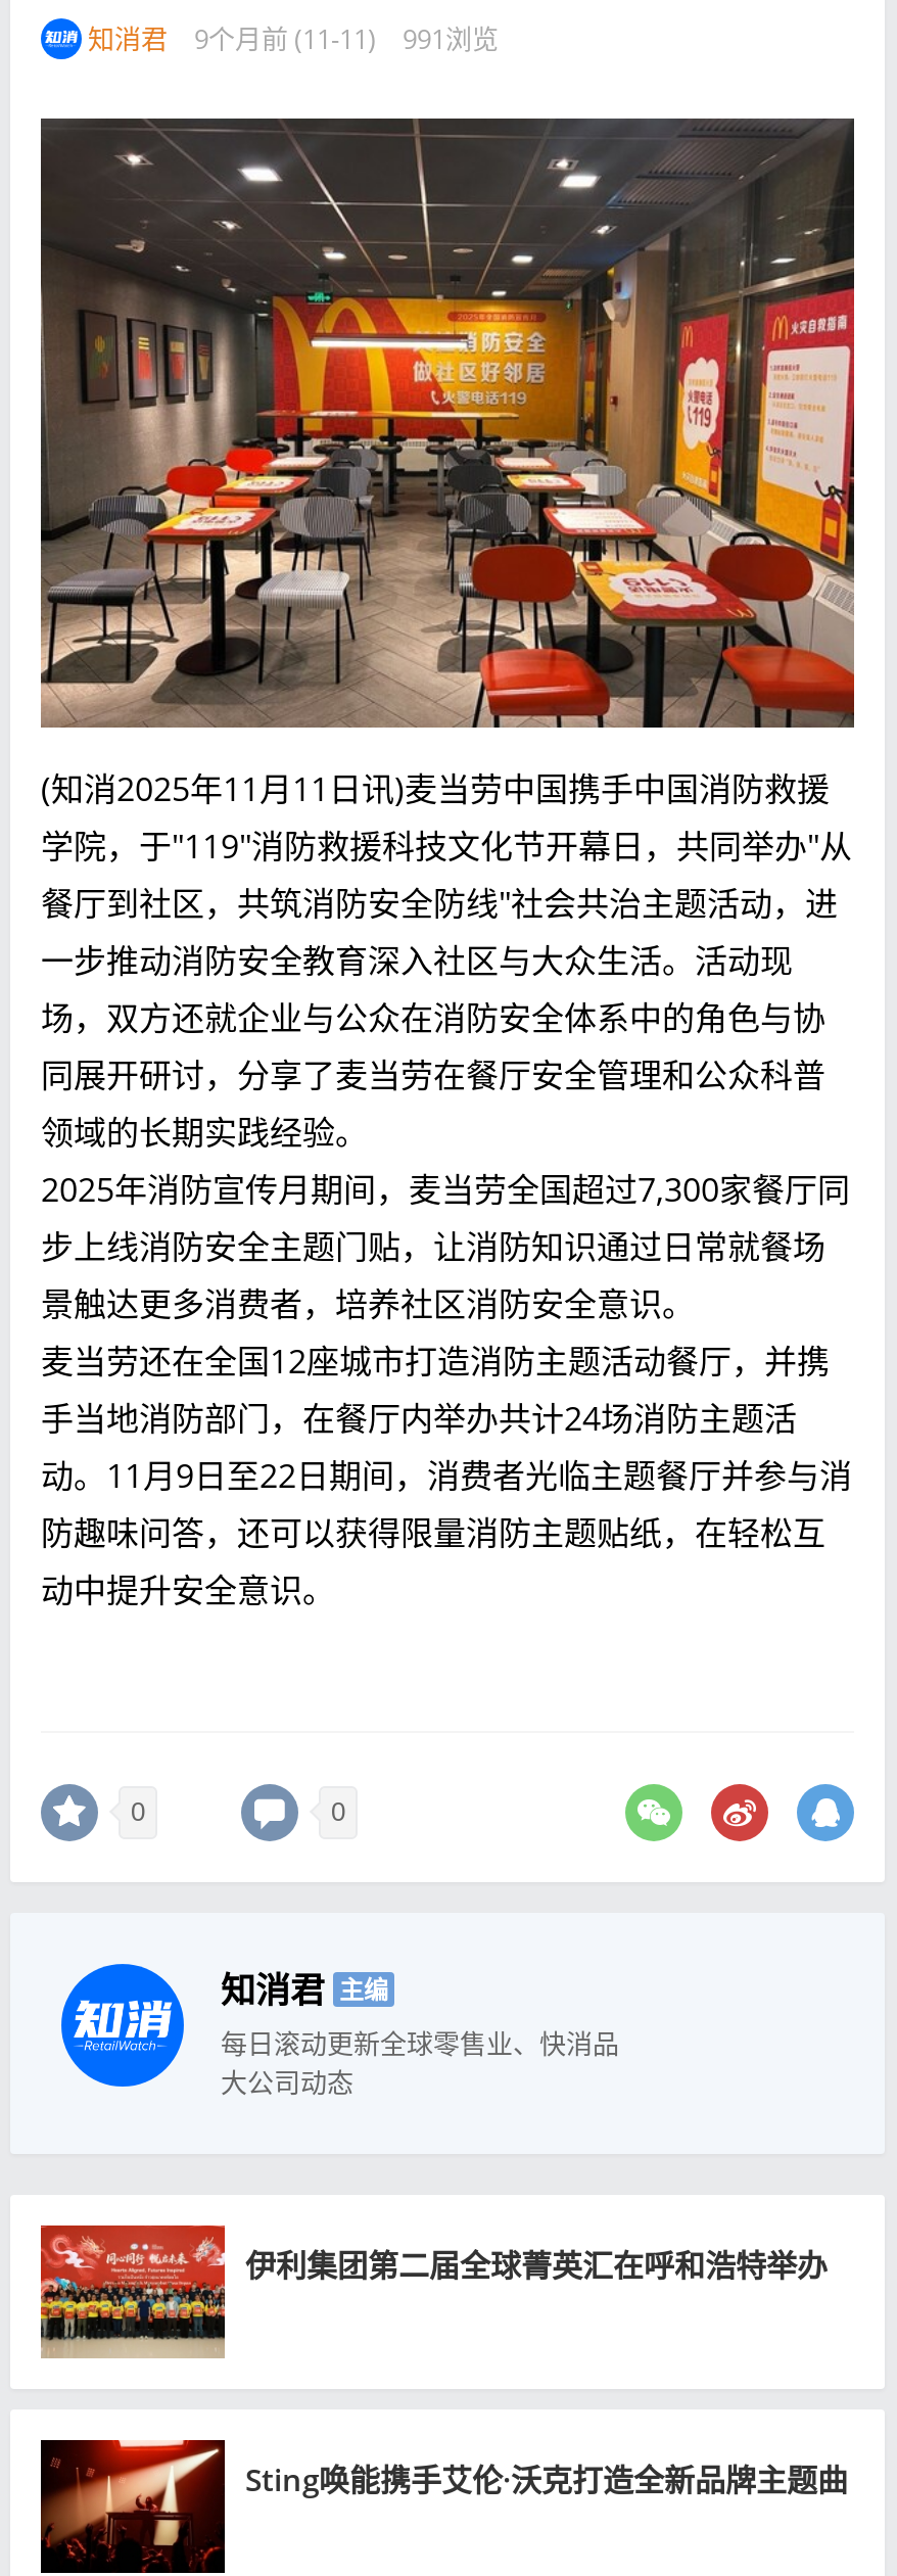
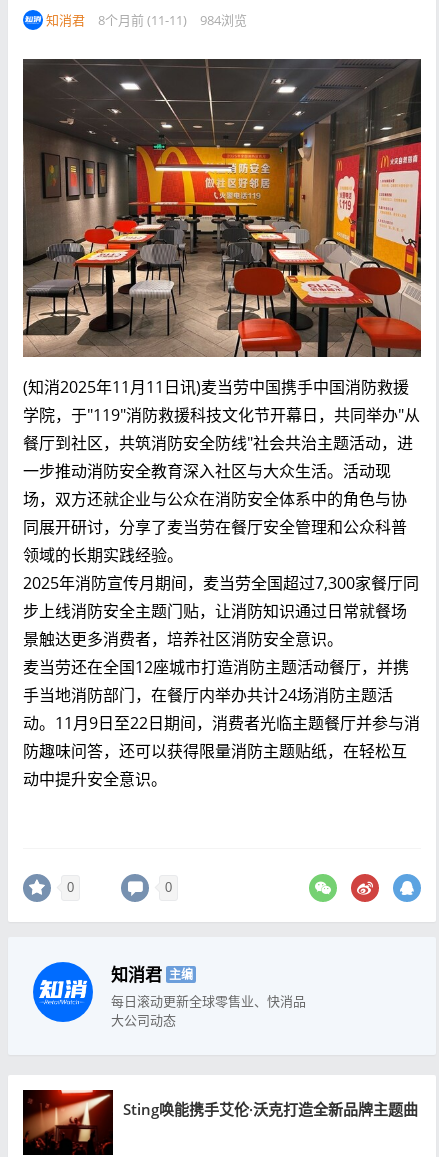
- 9个月前 (11-11)
+ 8个月前 (11-11)

- 991浏览
+ 984浏览

- [image]
- 伊利集团第二届全球菁英汇在呼和浩特举办
